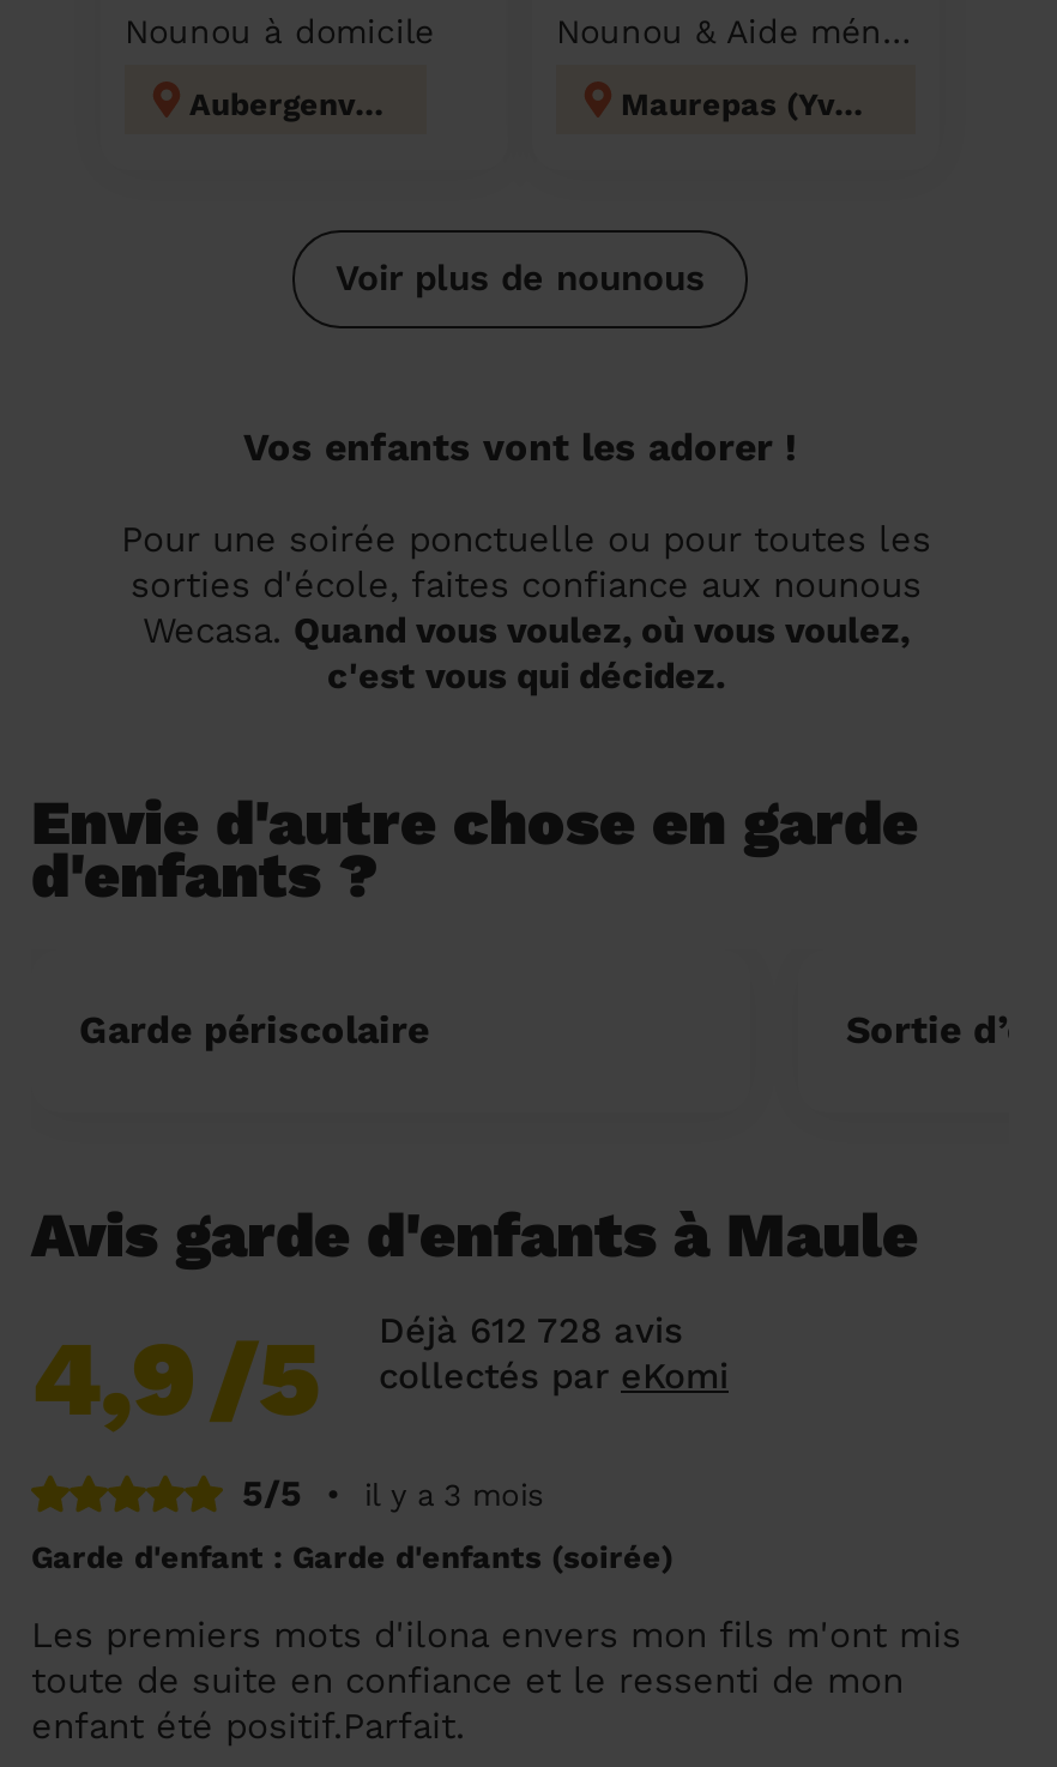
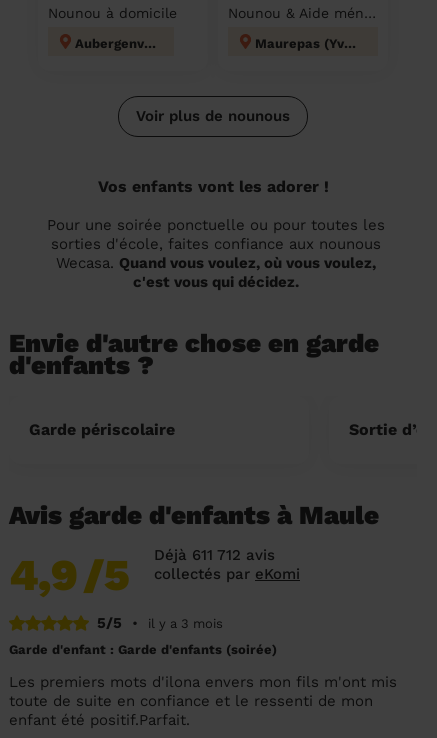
- Déjà 612 728 avis
+ Déjà 611 712 avis
